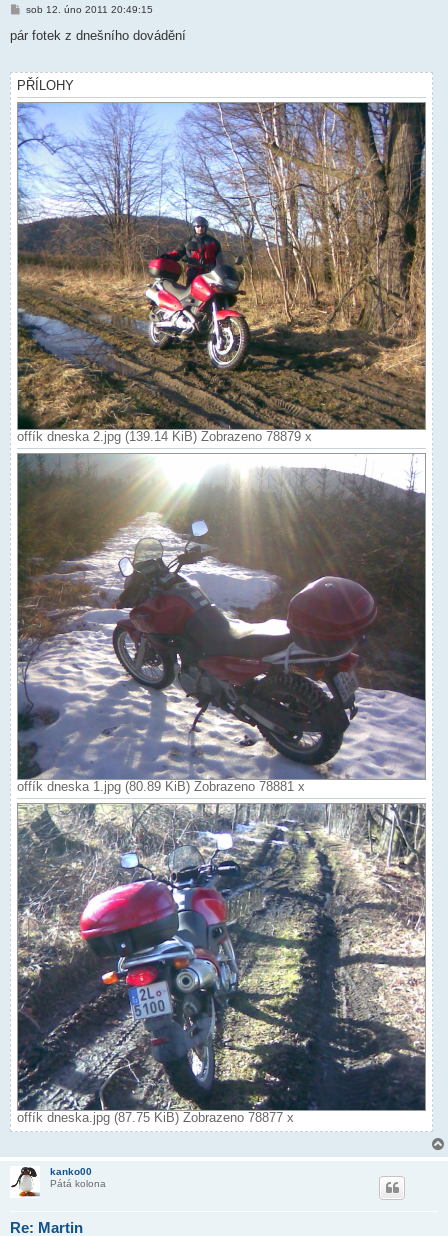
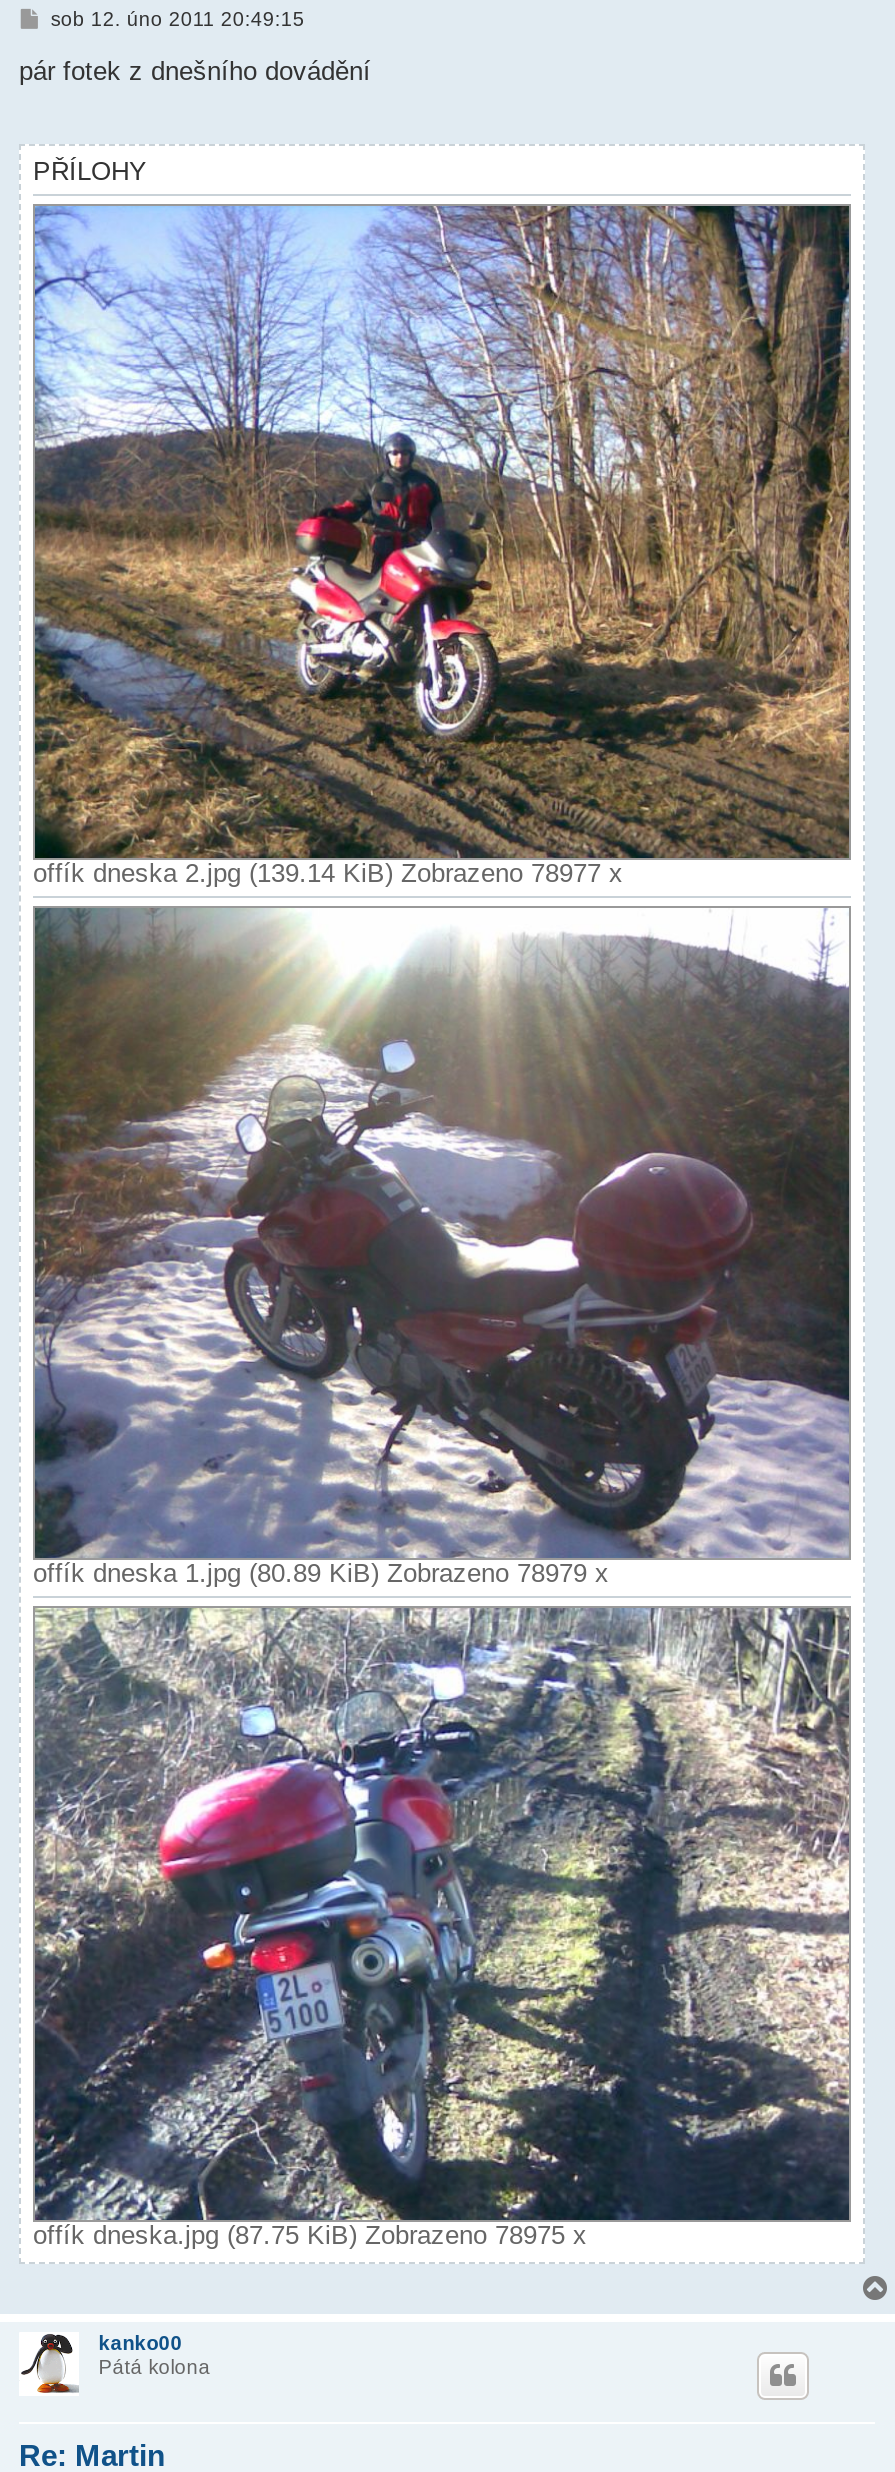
- offík dneska 2.jpg (139.14 KiB) Zobrazeno 78879 x
+ offík dneska 2.jpg (139.14 KiB) Zobrazeno 78977 x

- offík dneska 1.jpg (80.89 KiB) Zobrazeno 78881 x
+ offík dneska 1.jpg (80.89 KiB) Zobrazeno 78979 x

- offík dneska.jpg (87.75 KiB) Zobrazeno 78877 x
+ offík dneska.jpg (87.75 KiB) Zobrazeno 78975 x
